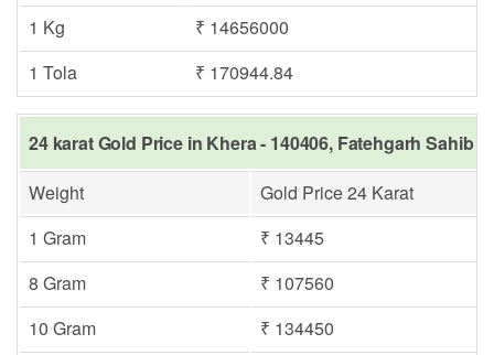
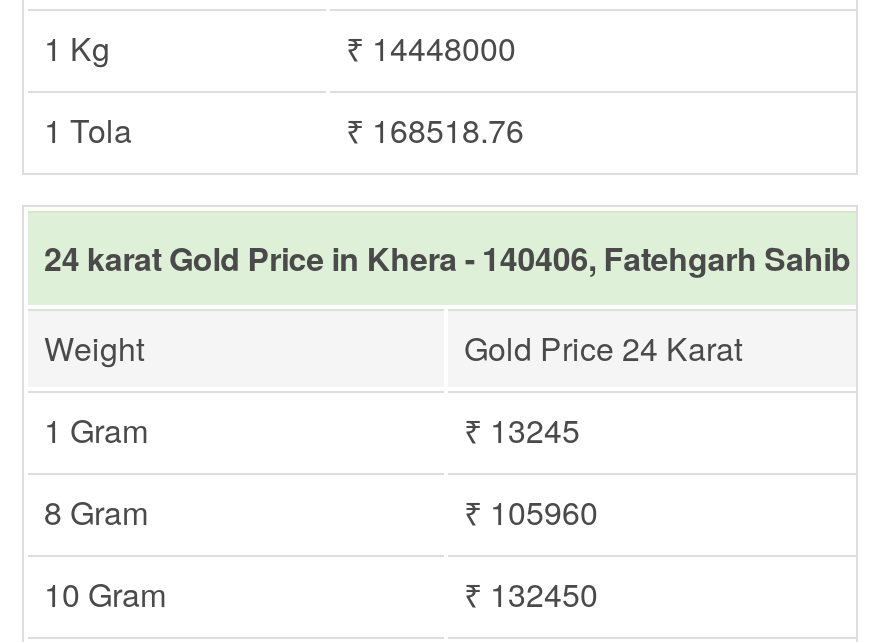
- ₹ 14656000
+ ₹ 14448000

- ₹ 170944.84
+ ₹ 168518.76

- ₹ 13445
+ ₹ 13245

- ₹ 107560
+ ₹ 105960

- ₹ 134450
+ ₹ 132450
